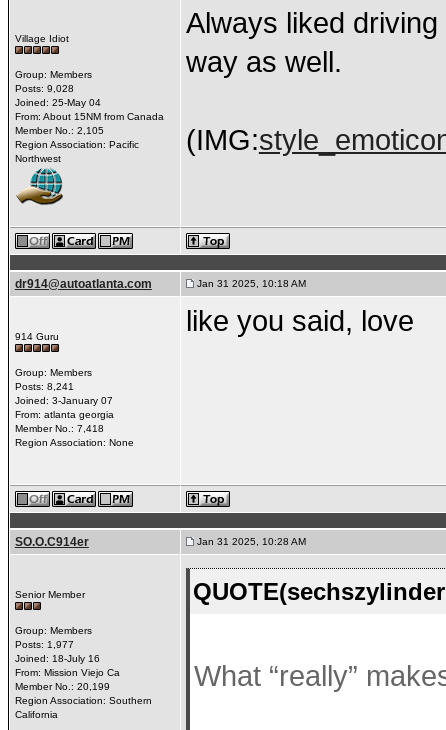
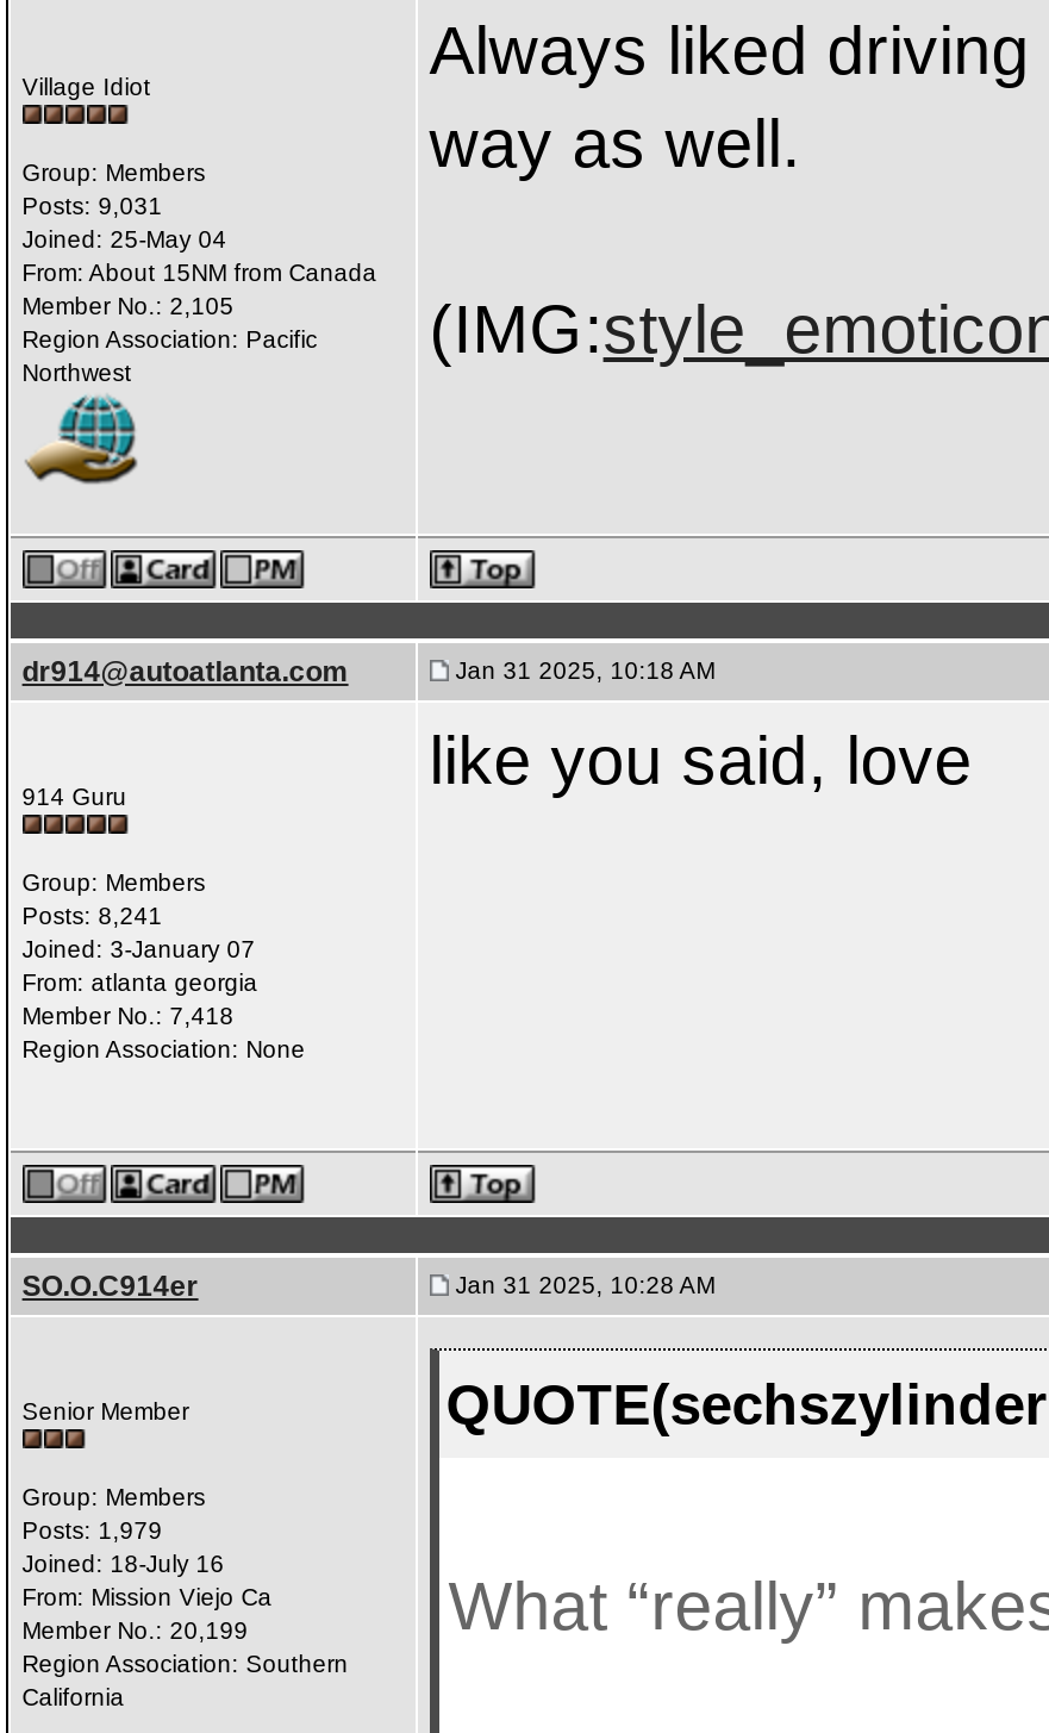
- Posts: 9,028
+ Posts: 9,031

- Posts: 1,977
+ Posts: 1,979
